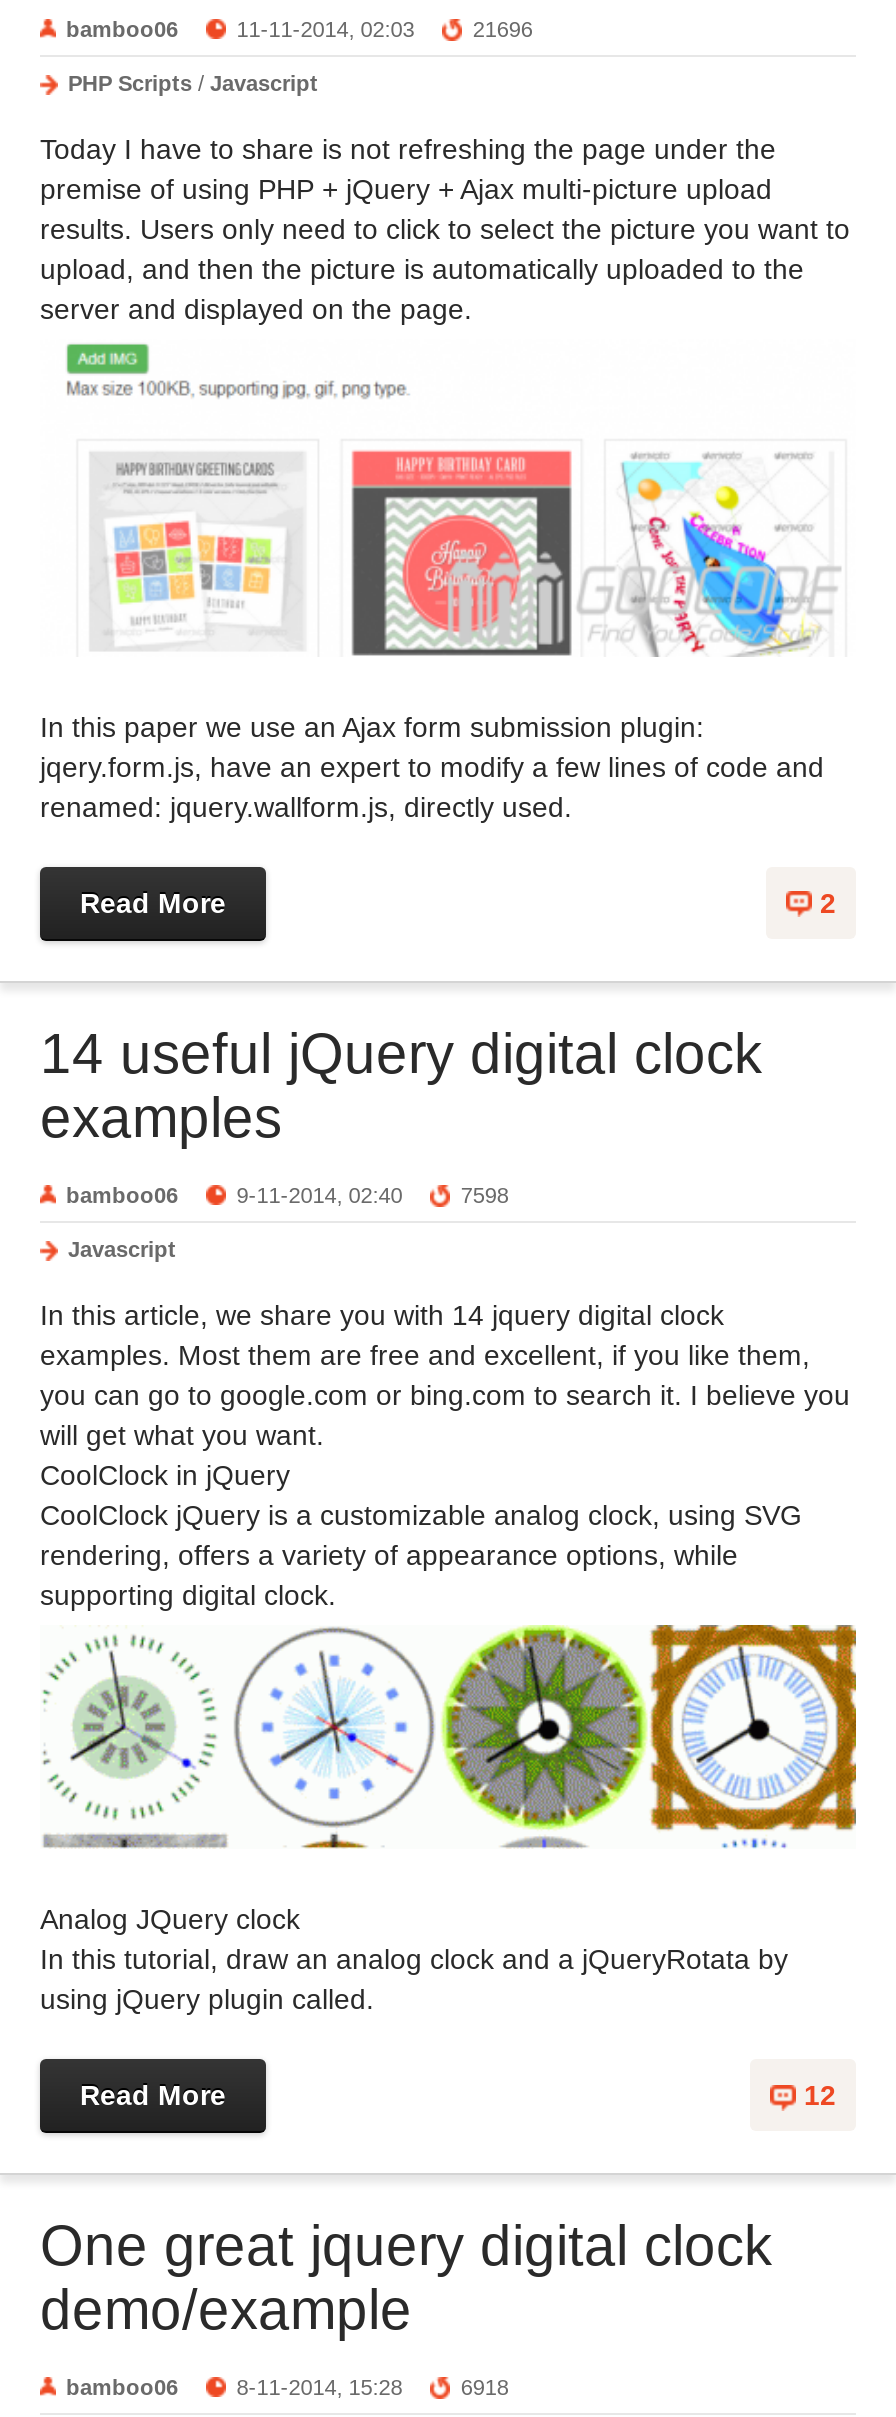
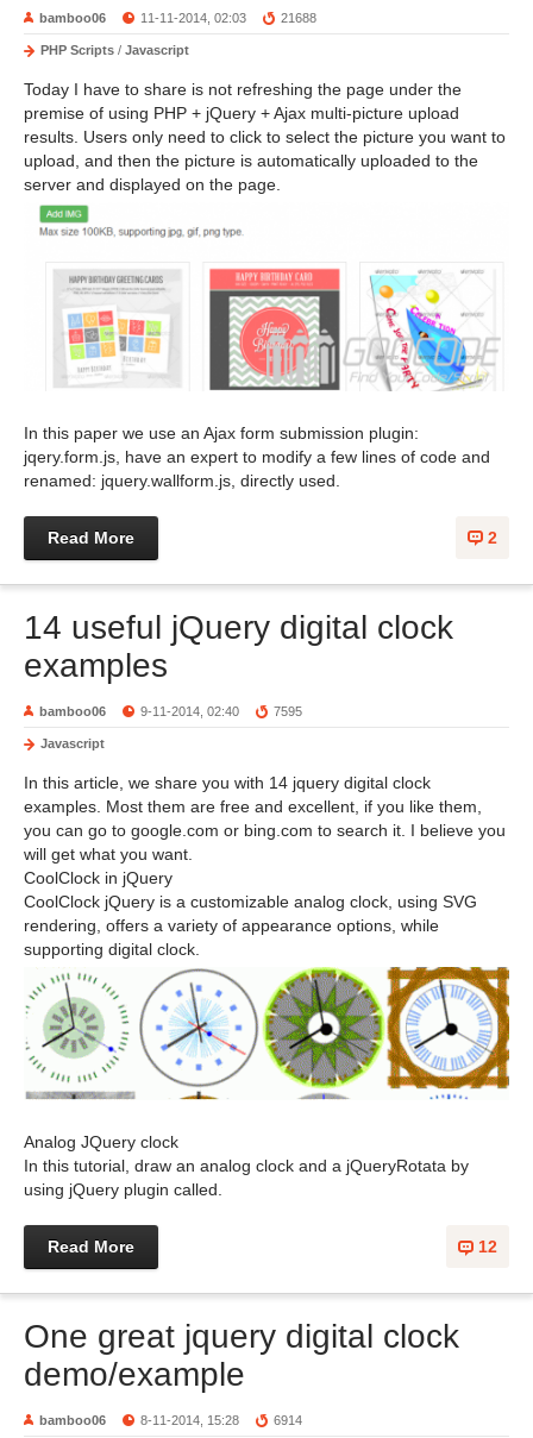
- 21696
+ 21688

- 7598
+ 7595

- 6918
+ 6914
